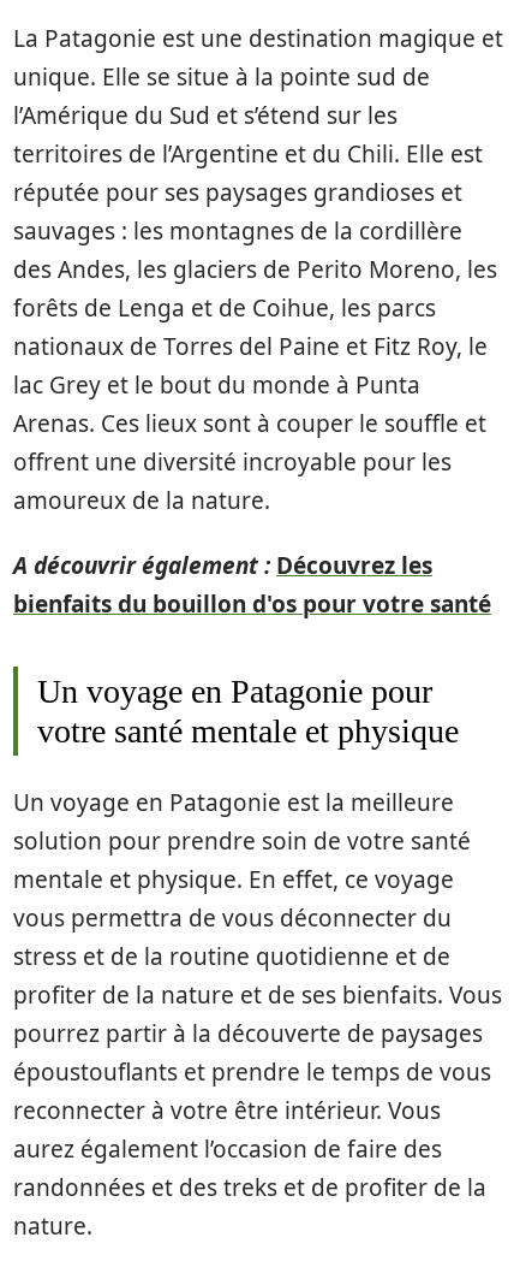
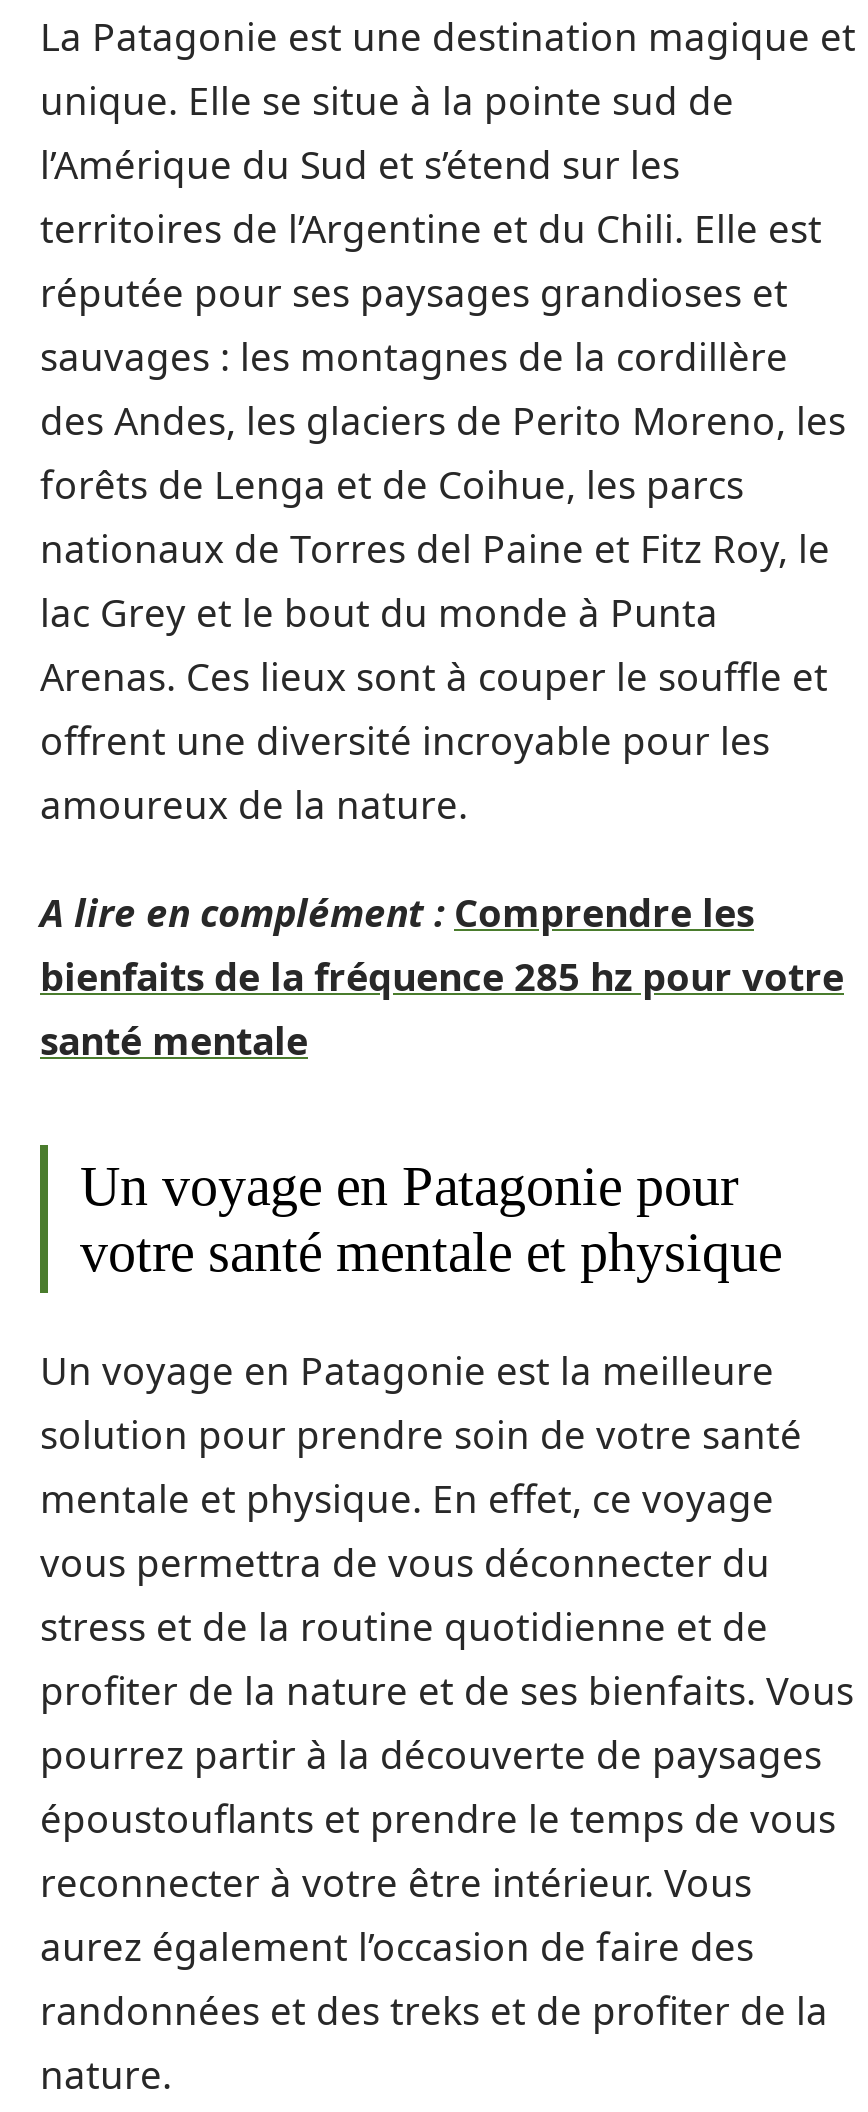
- A découvrir également : Découvrez les
- bienfaits du bouillon d'os pour votre santé
+ A lire en complément : Comprendre les
+ bienfaits de la fréquence 285 hz pour votre
+ santé mentale
